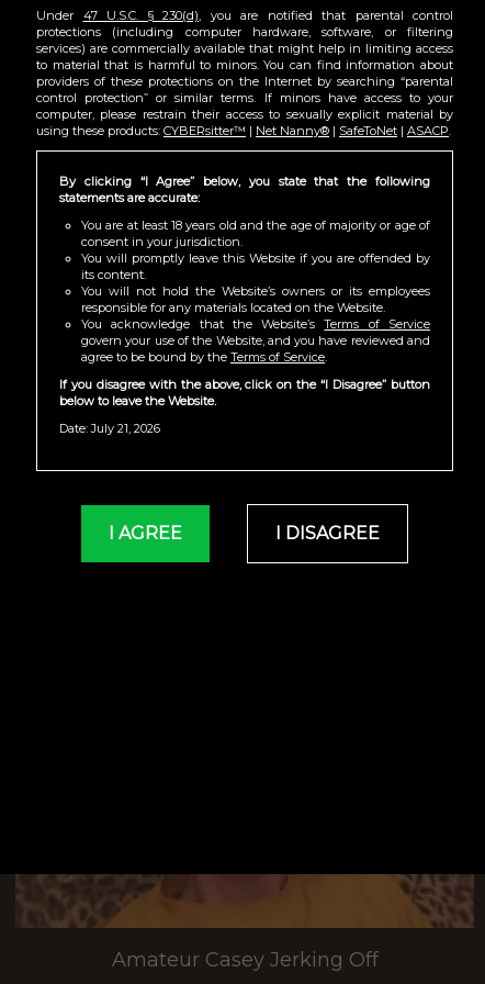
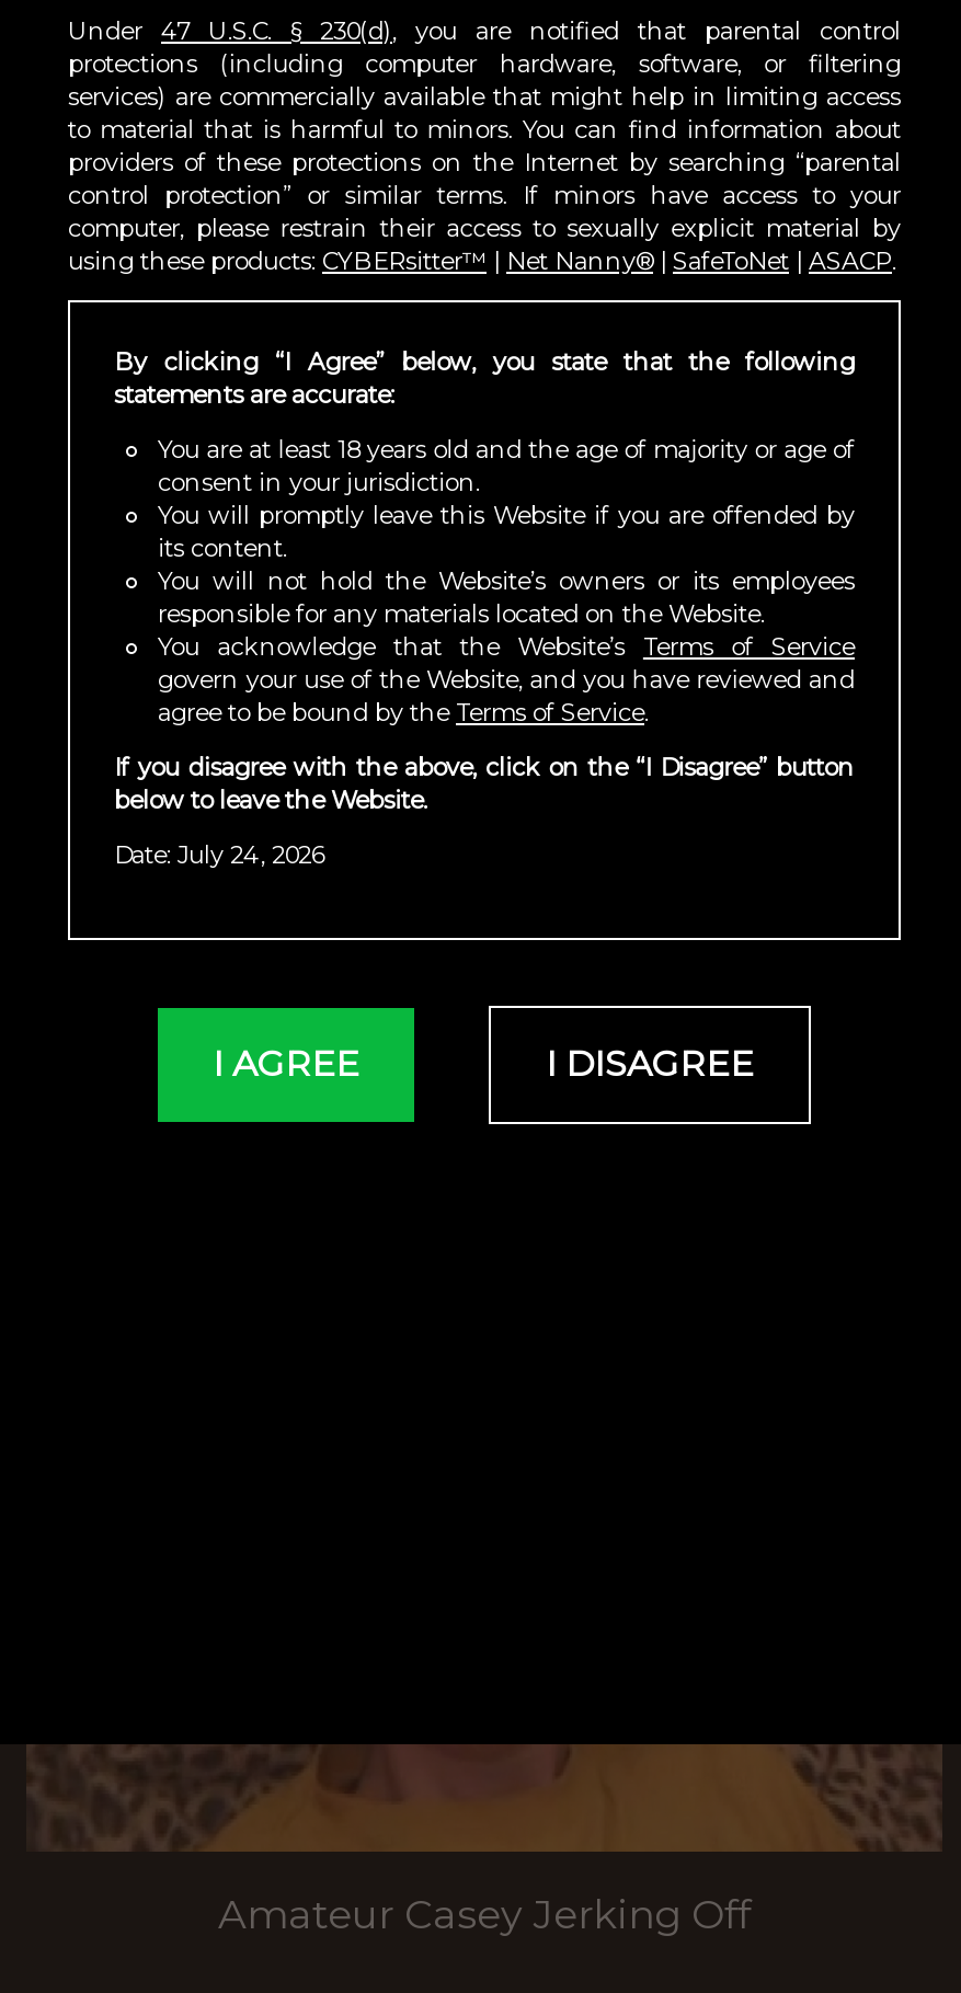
- Date: July 21, 2026
+ Date: July 24, 2026
